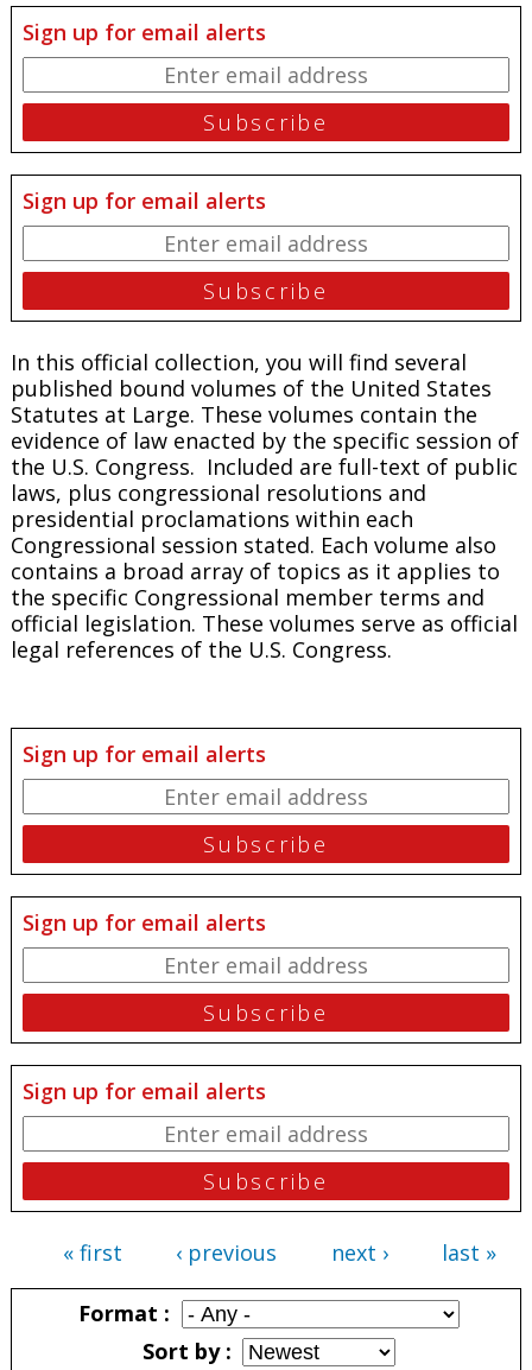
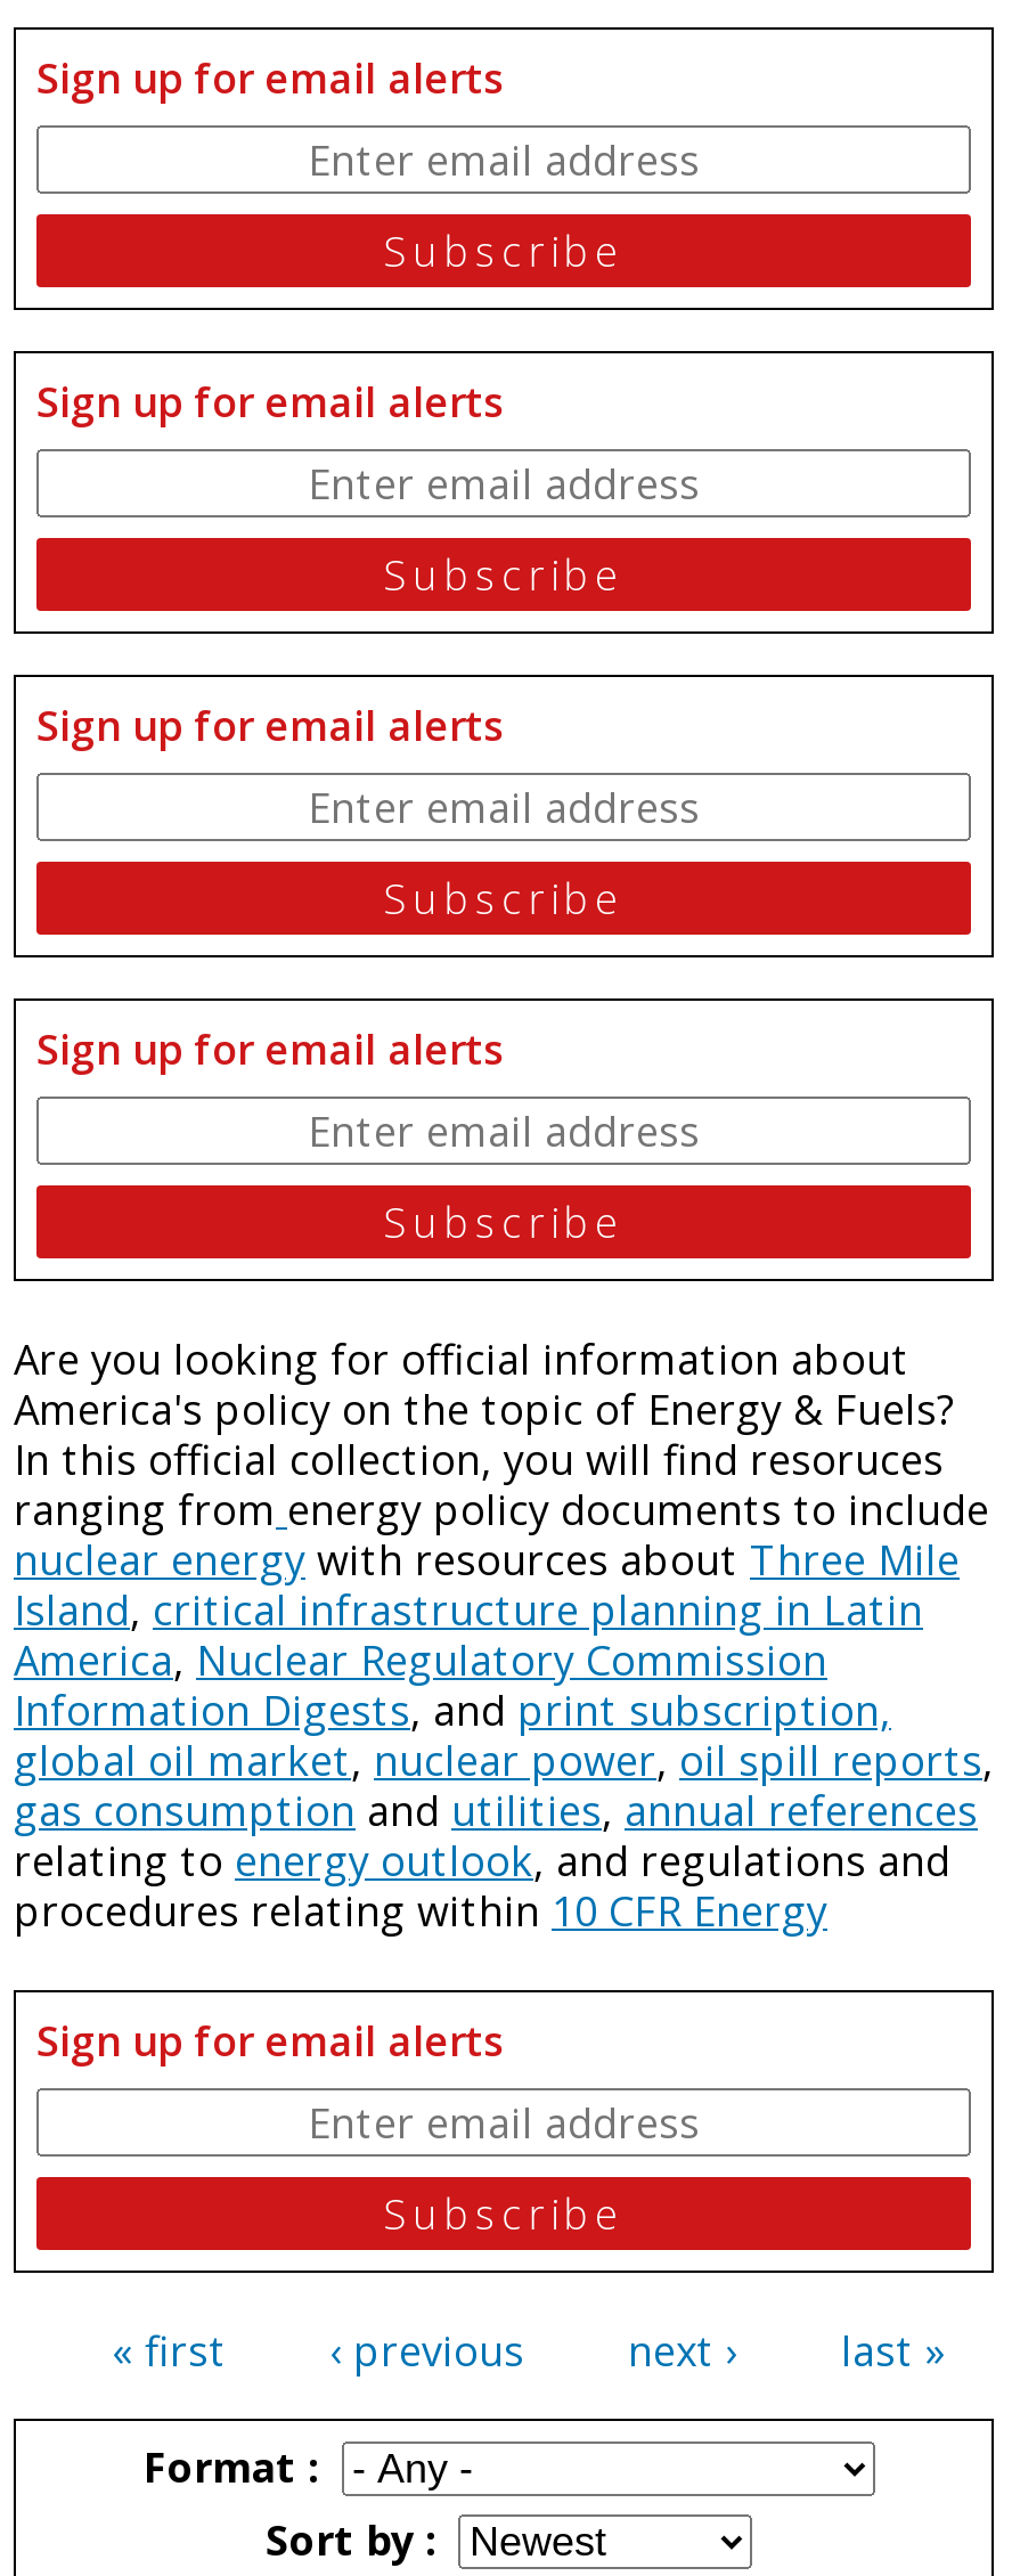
- In this official collection, you will find several
- published bound volumes of the United States
- Statutes at Large. These volumes contain the
- evidence of law enacted by the specific session of
- the U.S. Congress. Included are full-text of public
- laws, plus congressional resolutions and
- presidential proclamations within each
- Congressional session stated. Each volume also
- contains a broad array of topics as it applies to
- the specific Congressional member terms and
- official legislation. These volumes serve as official
- legal references of the U.S. Congress.

moved up: Sign up for email alerts | Sign up for email alerts

+ Are you looking for official information about
+ America's policy on the topic of Energy & Fuels?
+ In this official collection, you will find resoruces
+ ranging from energy policy documents to include
+ nuclear energy with resources about Three Mile
+ Island,critical infrastructure planning in Latin
+ America,Nuclear Regulatory Commission
+ Information Digests, andprint subscription,
+ global oil market,nuclear power,oil spill reports,
+ gas consumption andutilities,annual references
+ relating toenergy outlook, and regulations and
+ procedures relating within 10 CFR Energy
